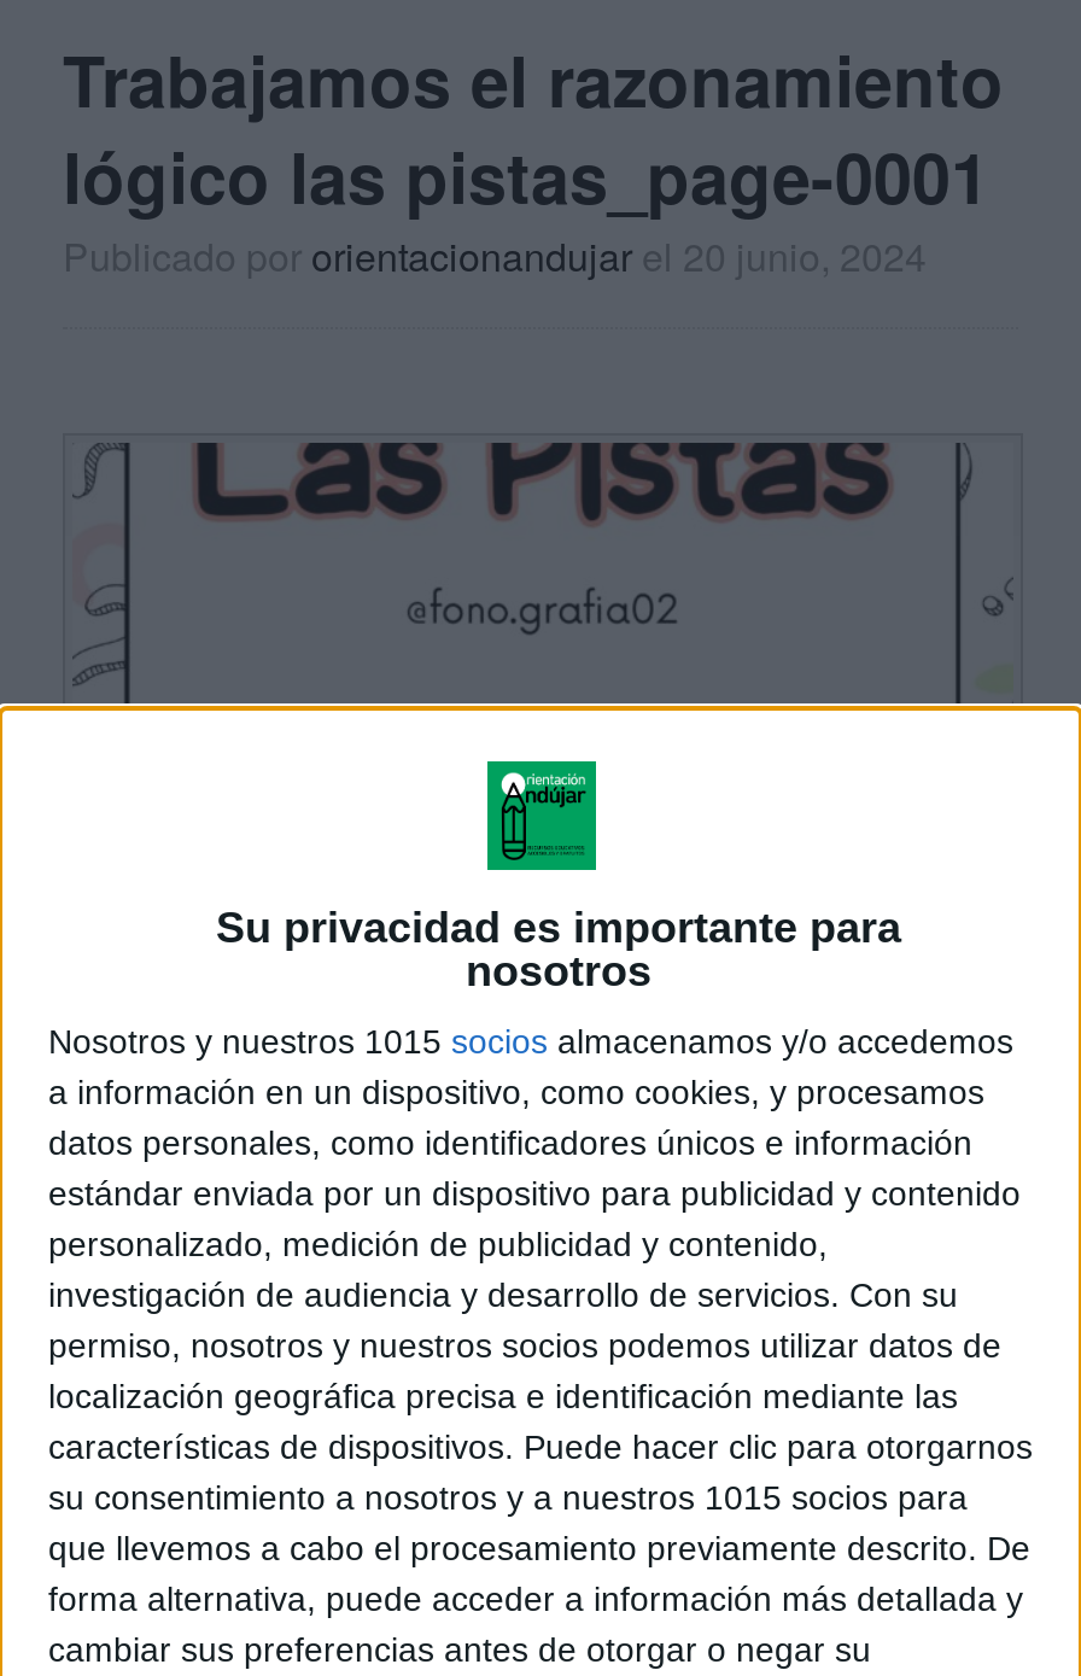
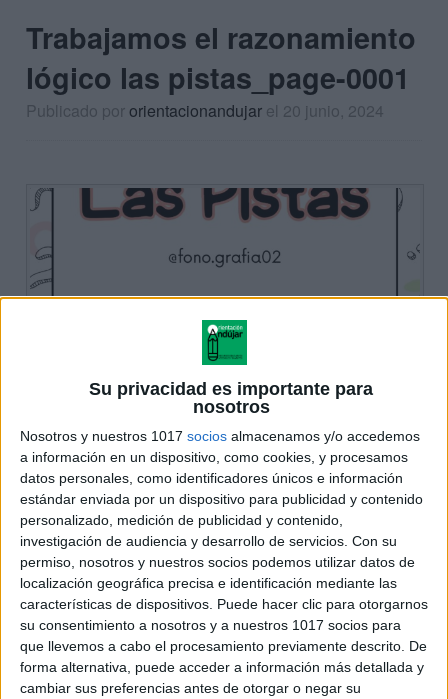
- Nosotros y nuestros 1015 socios almacenamos y/o accedemos
+ Nosotros y nuestros 1017 socios almacenamos y/o accedemos

- su consentimiento a nosotros y a nuestros 1015 socios para
+ su consentimiento a nosotros y a nuestros 1017 socios para
